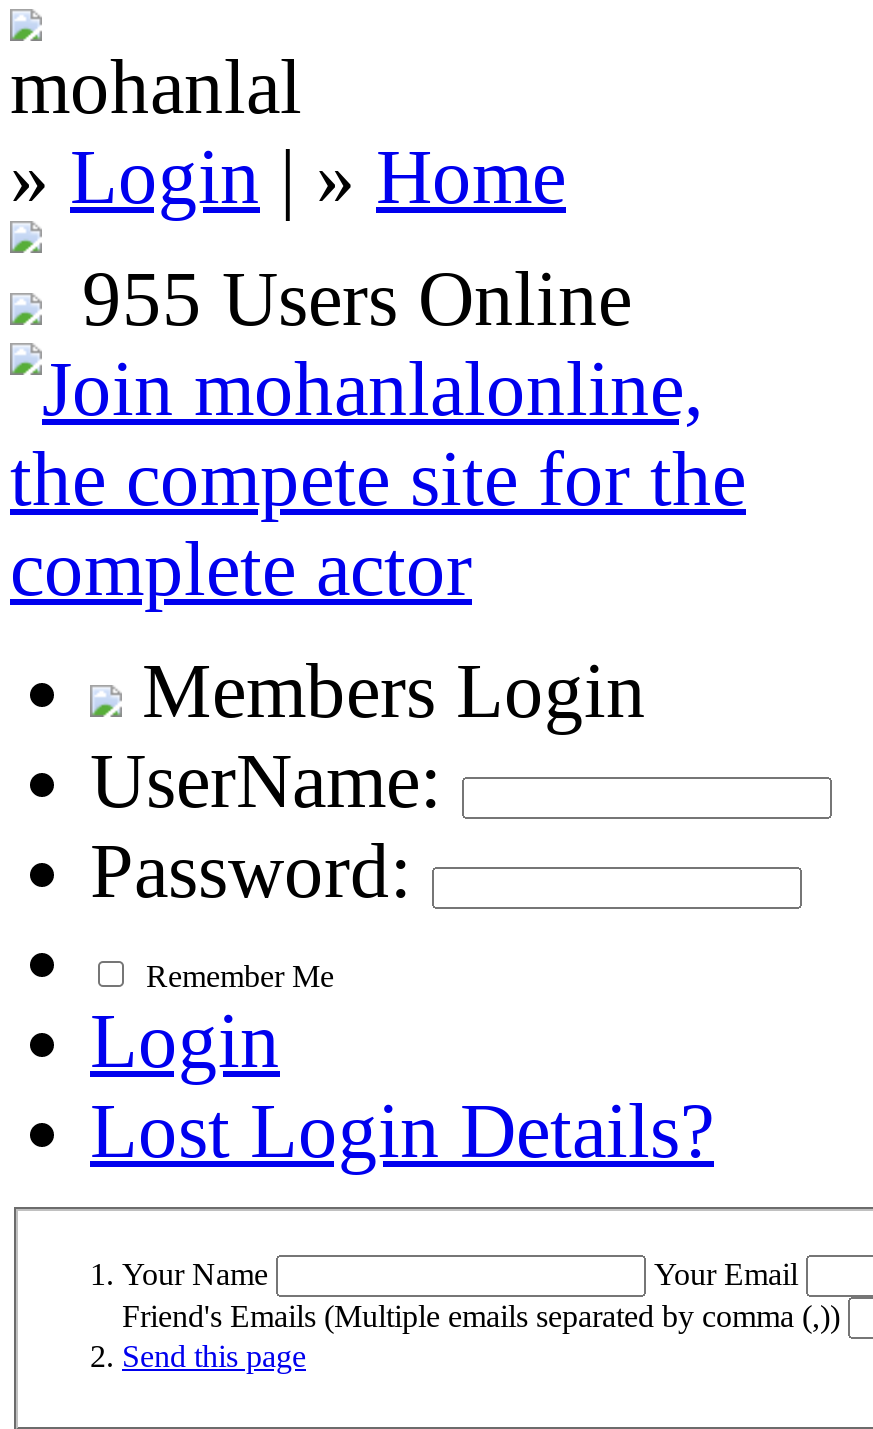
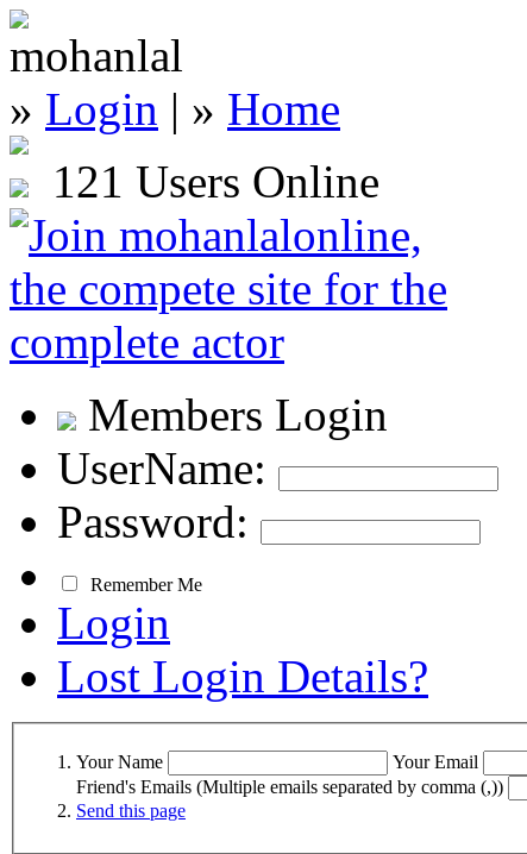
- 955 Users Online
+ 121 Users Online
